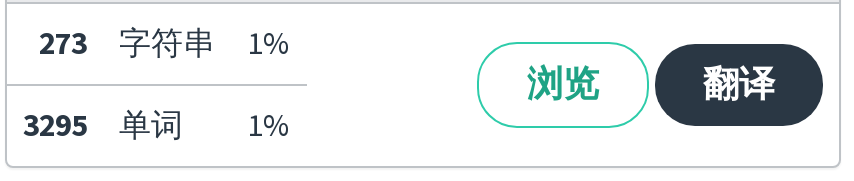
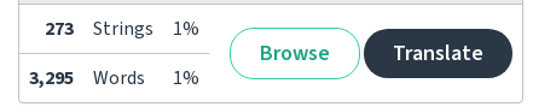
- 字符串
+ Strings

- 浏览
- 翻译
- 3295
- 单词
+ Browse
+ Translate
+ 3,295
+ Words
